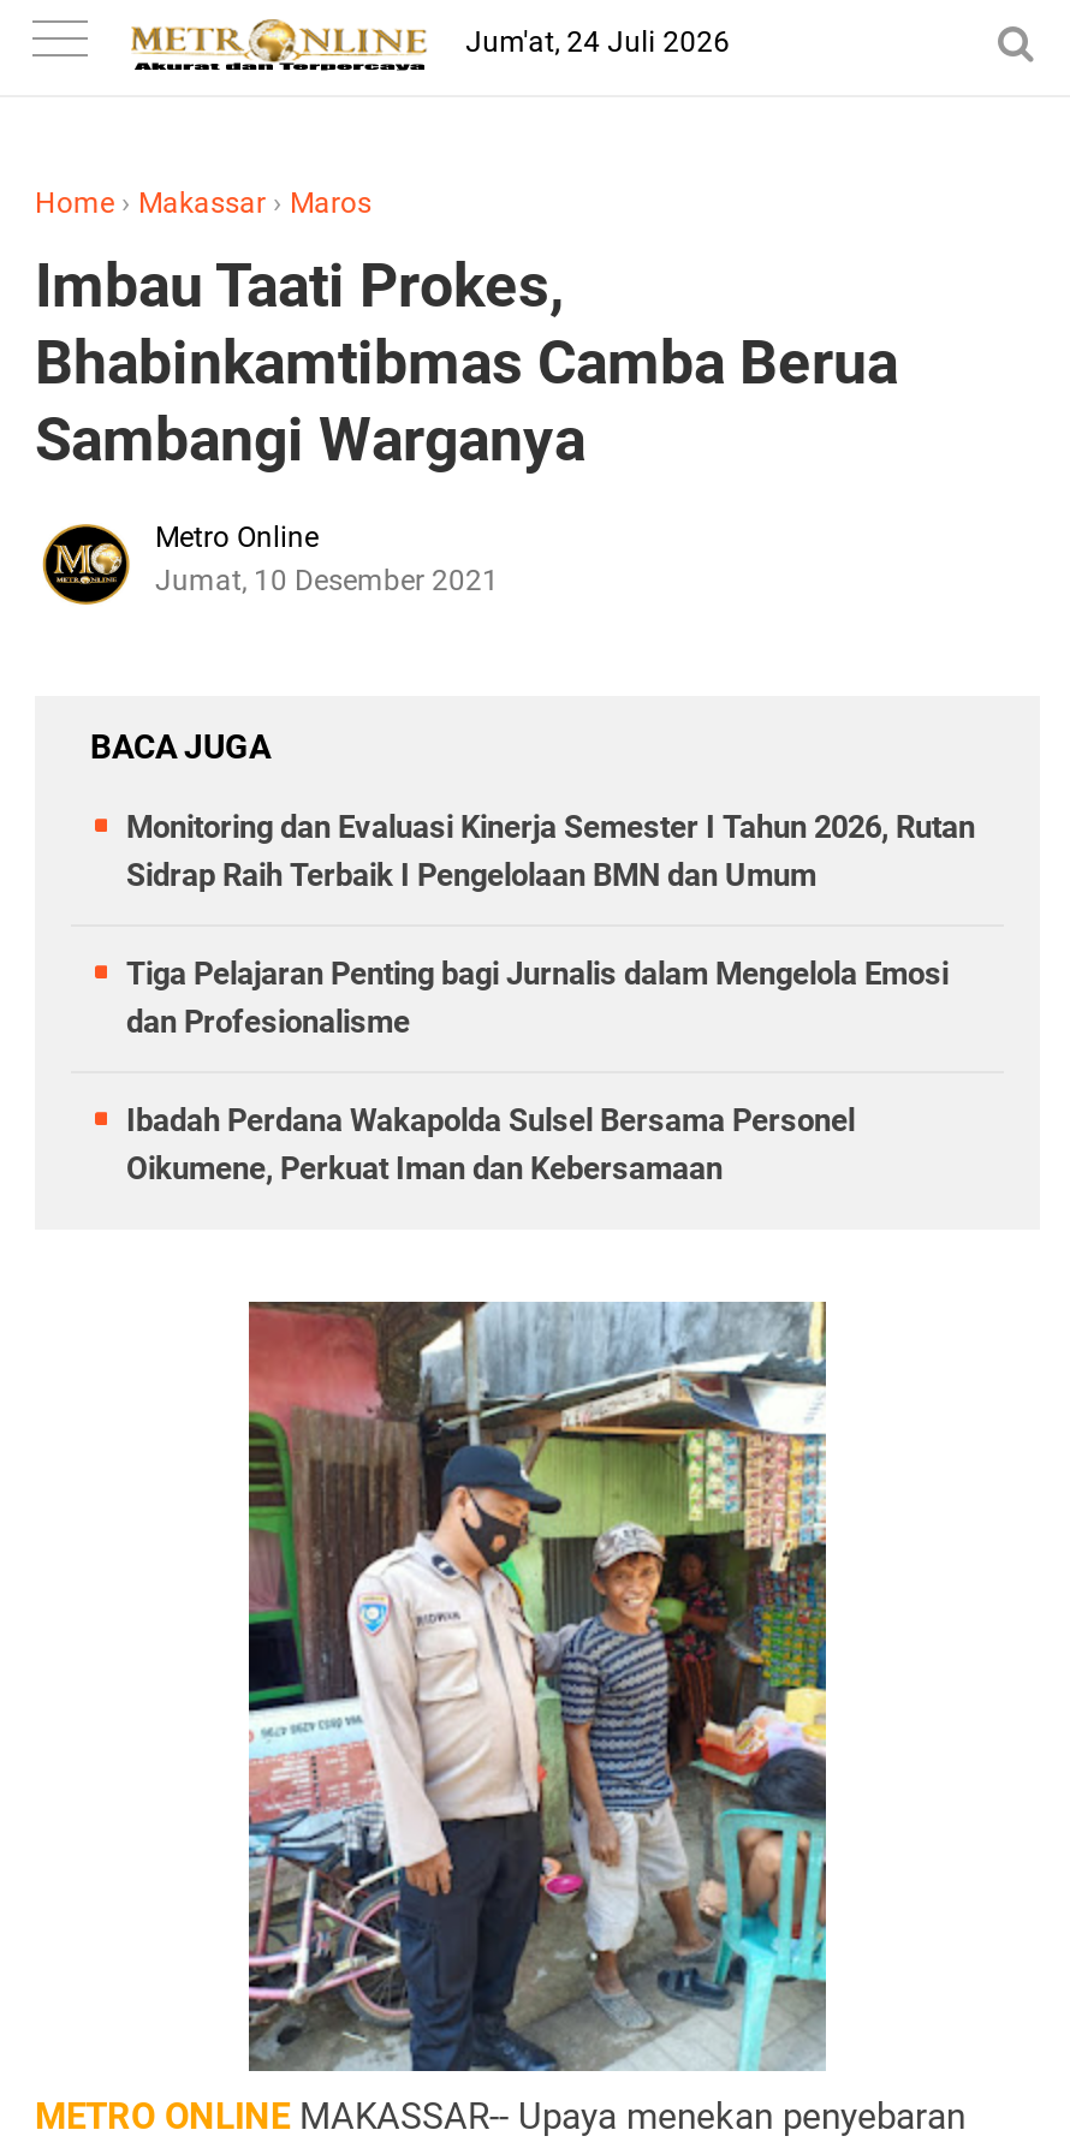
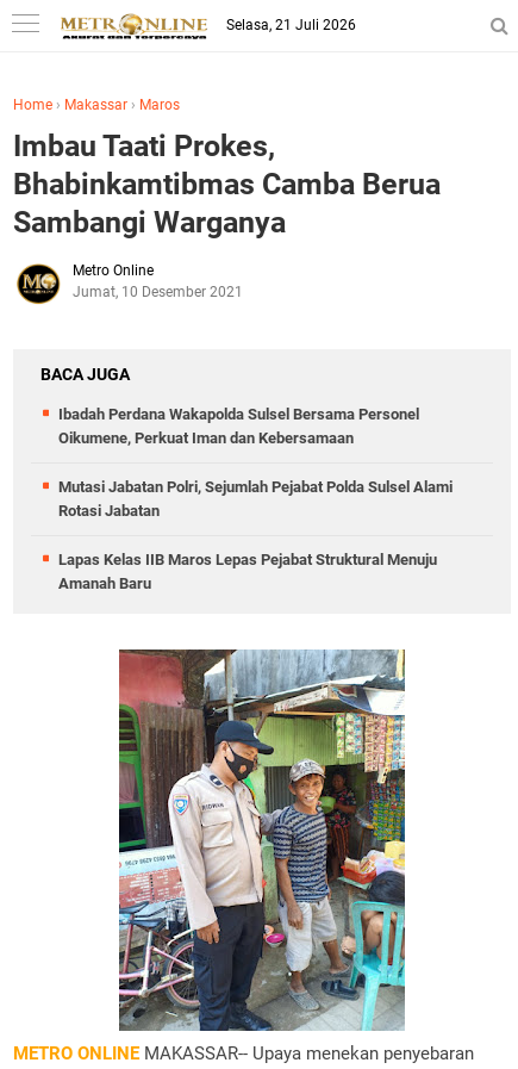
- Jum'at, 24 Juli 2026
+ Selasa, 21 Juli 2026

- Monitoring dan Evaluasi Kinerja Semester I Tahun 2026, Rutan
- Sidrap Raih Terbaik I Pengelolaan BMN dan Umum
- Tiga Pelajaran Penting bagi Jurnalis dalam Mengelola Emosi
- dan Profesionalisme

moved up: Ibadah Perdana Wakapolda Sulsel Bersama Personel | Oikumene, Perkuat Iman dan Kebersamaan

+ Mutasi Jabatan Polri, Sejumlah Pejabat Polda Sulsel Alami
+ Rotasi Jabatan
+ Lapas Kelas IIB Maros Lepas Pejabat Struktural Menuju
+ Amanah Baru
